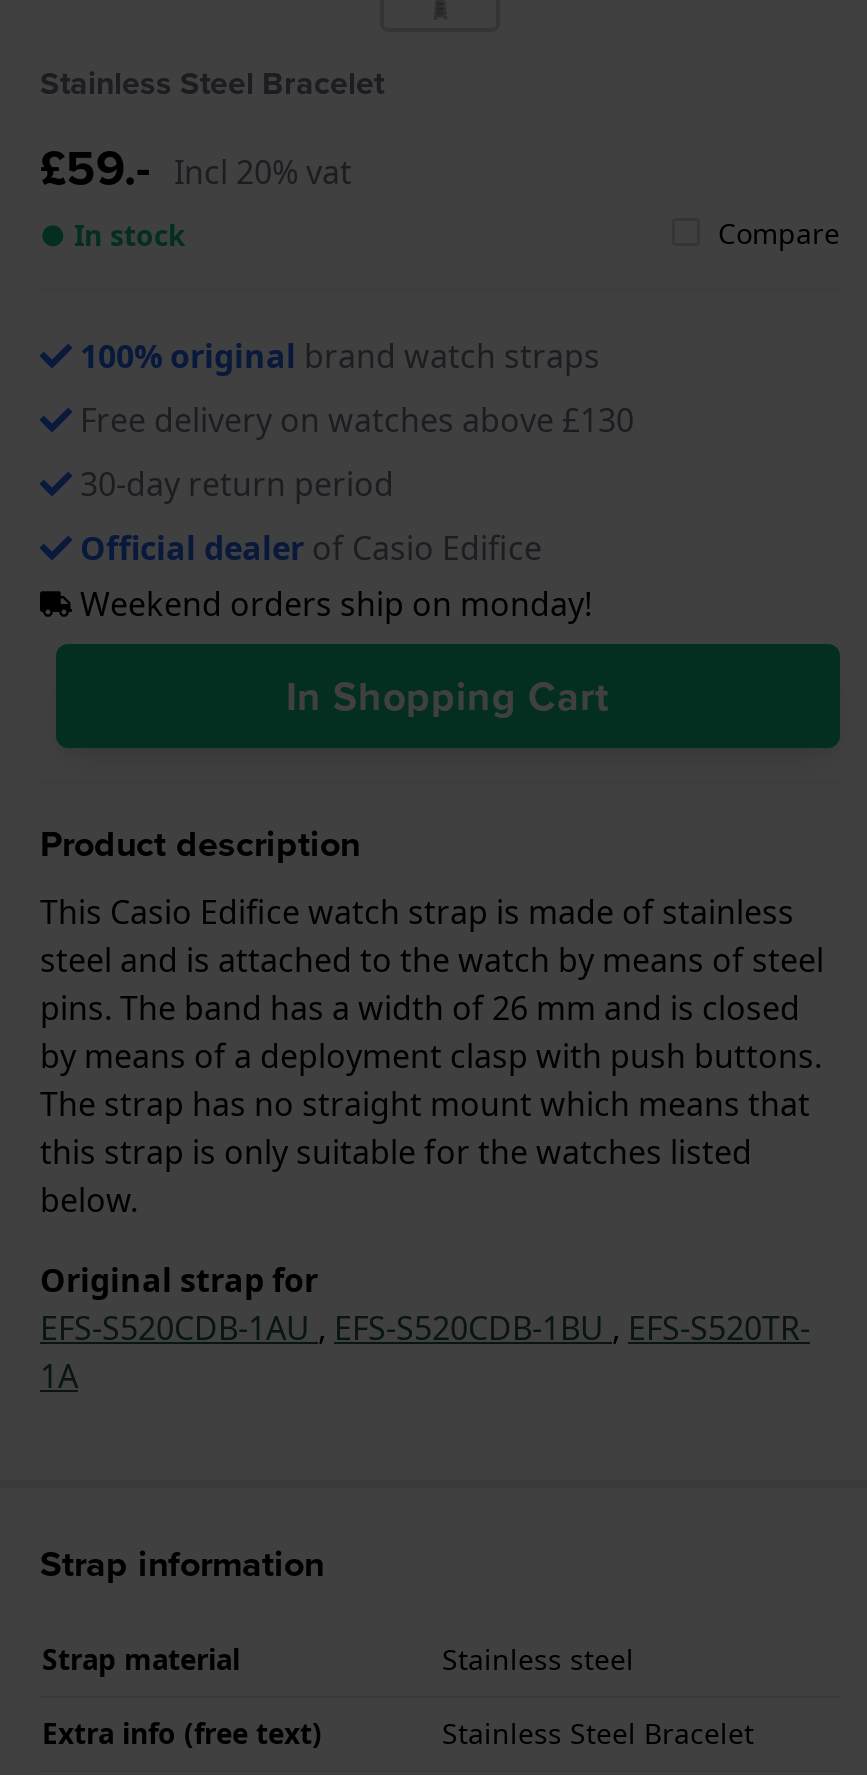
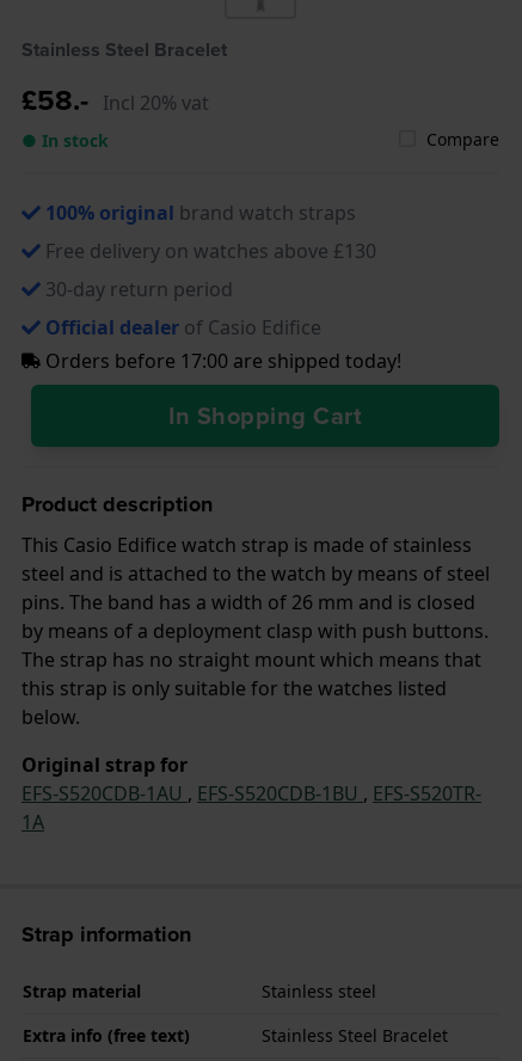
- £59.- Incl 20% vat
+ £58.- Incl 20% vat

- Weekend orders ship on monday!
+ Orders before 17:00 are shipped today!
